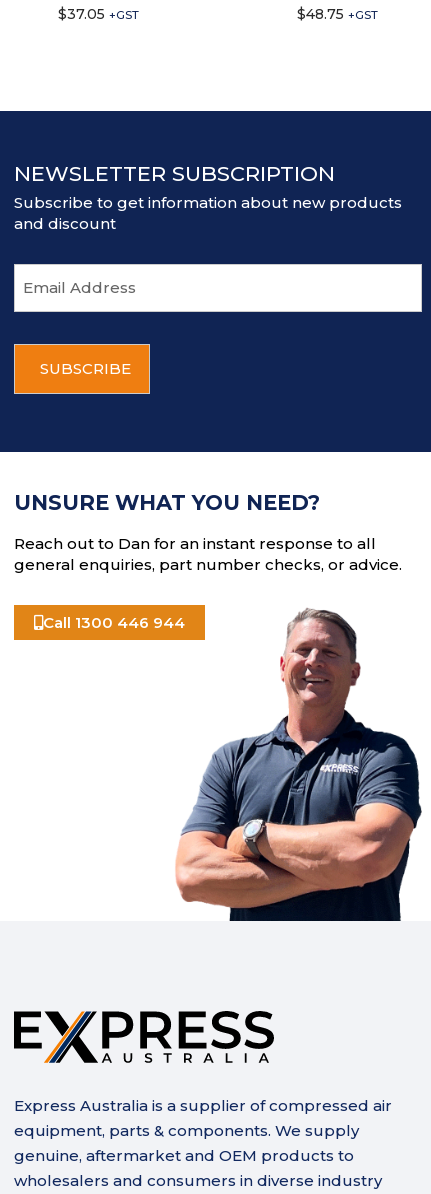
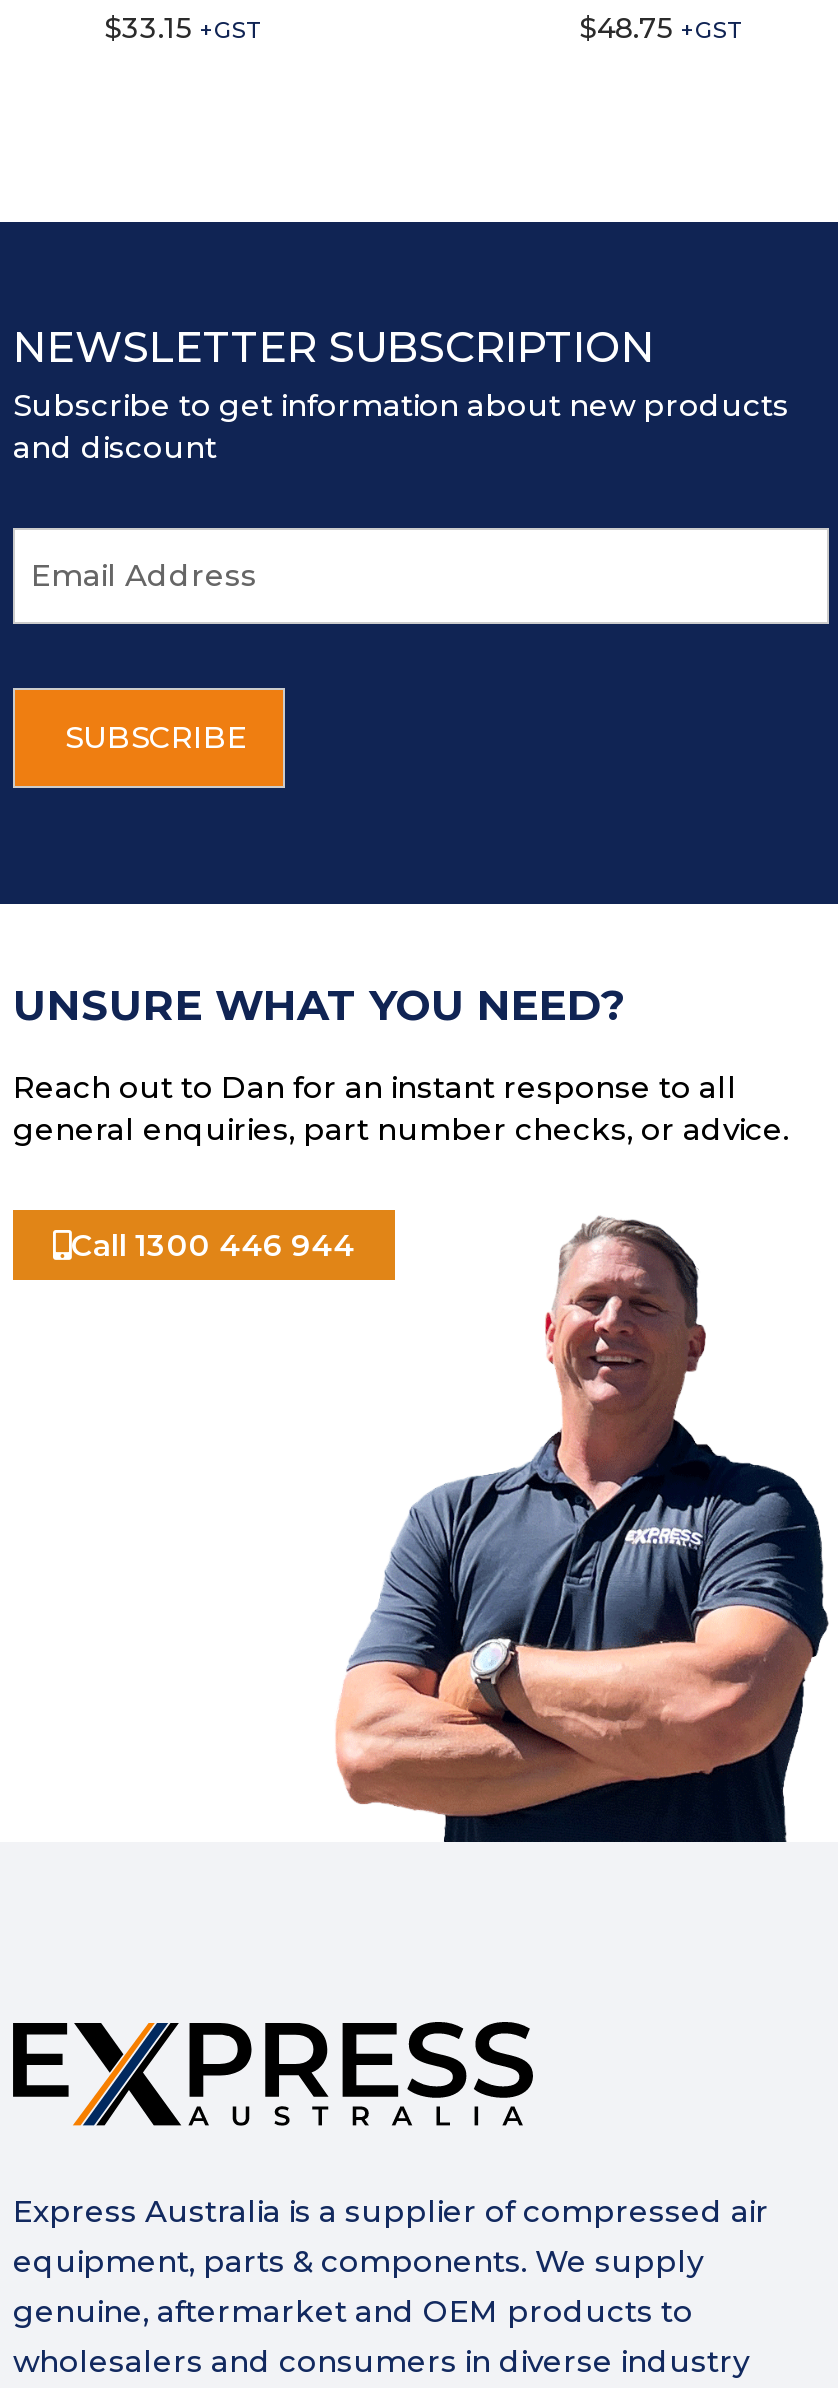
- $37.05 +GST
+ $33.15 +GST
